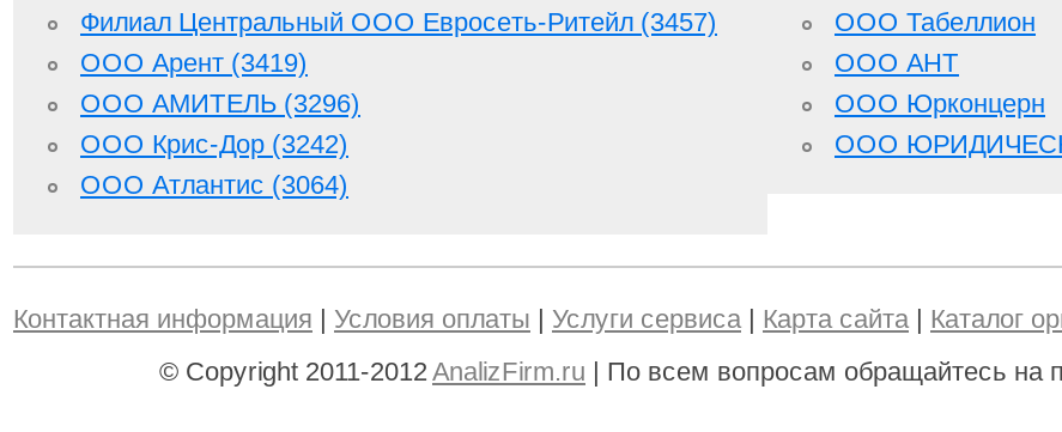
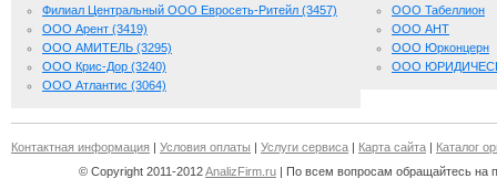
- ООО АМИТЕЛЬ (3296)
+ ООО АМИТЕЛЬ (3295)

- ООО Крис-Дор (3242)
+ ООО Крис-Дор (3240)
